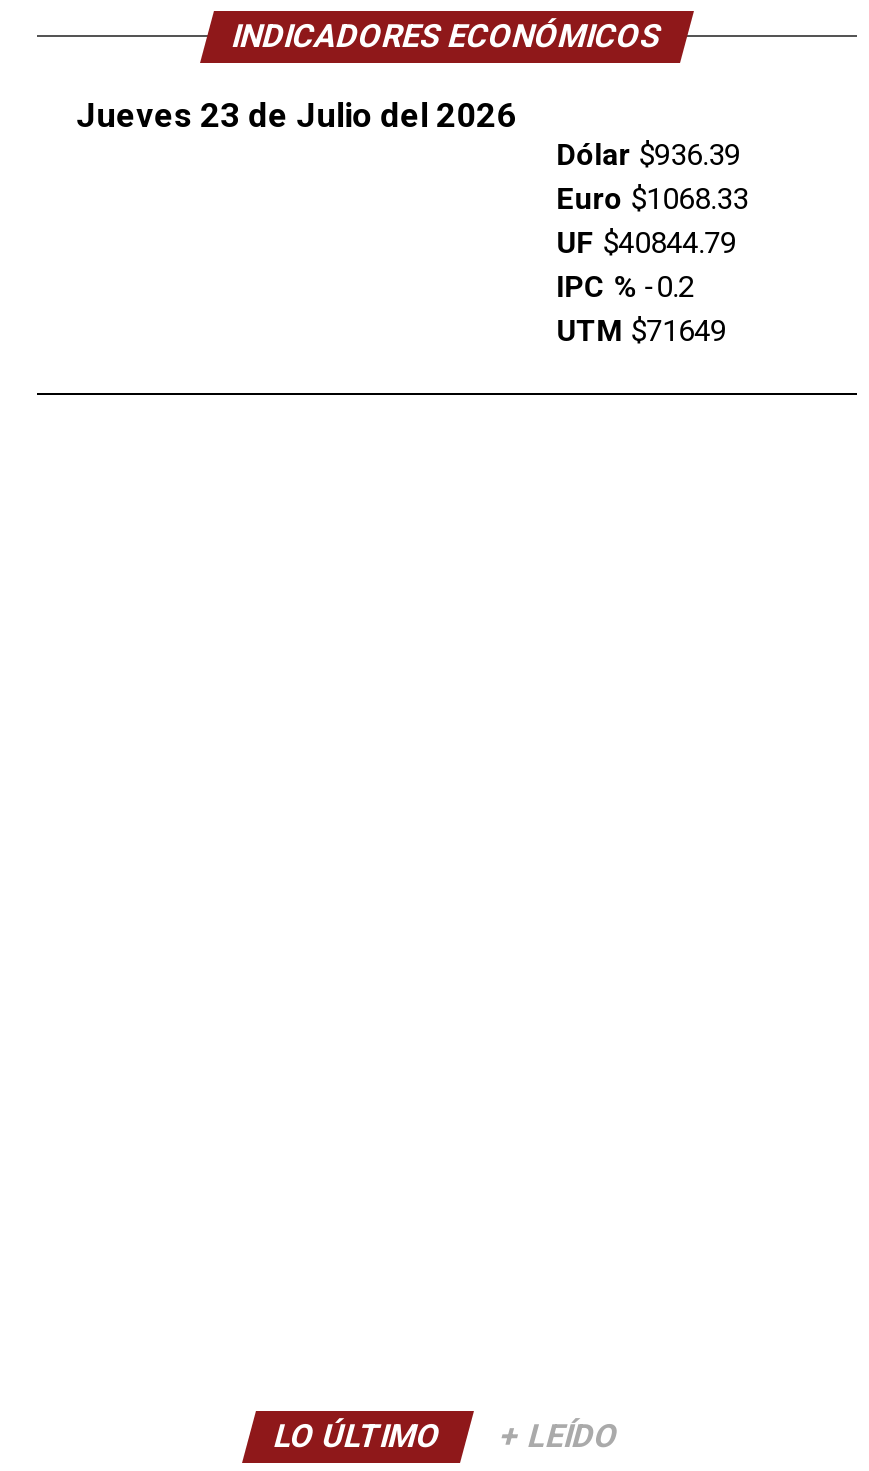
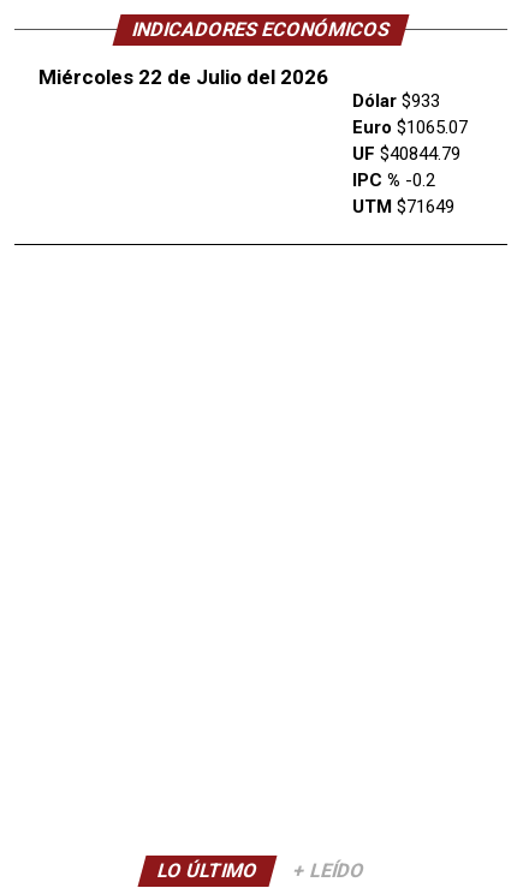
- Jueves 23 de Julio del 2026
+ Miércoles 22 de Julio del 2026

- Dólar $936.39
+ Dólar $933

- Euro $1068.33
+ Euro $1065.07
